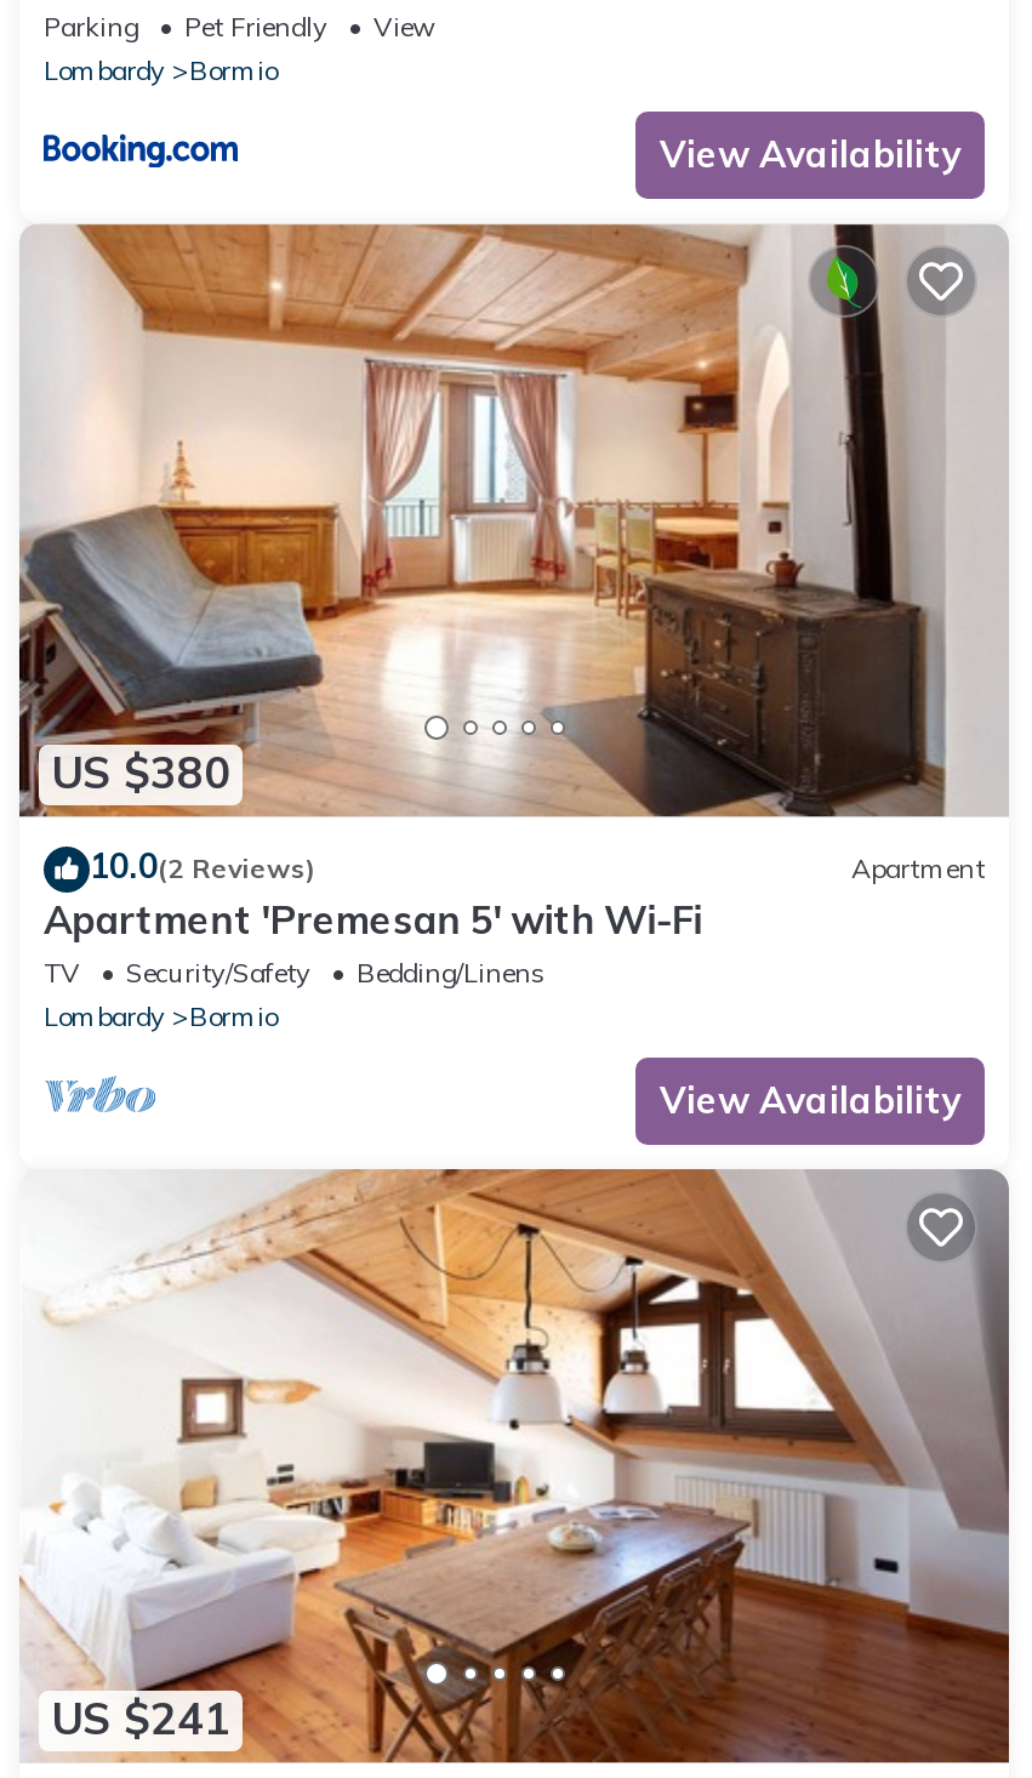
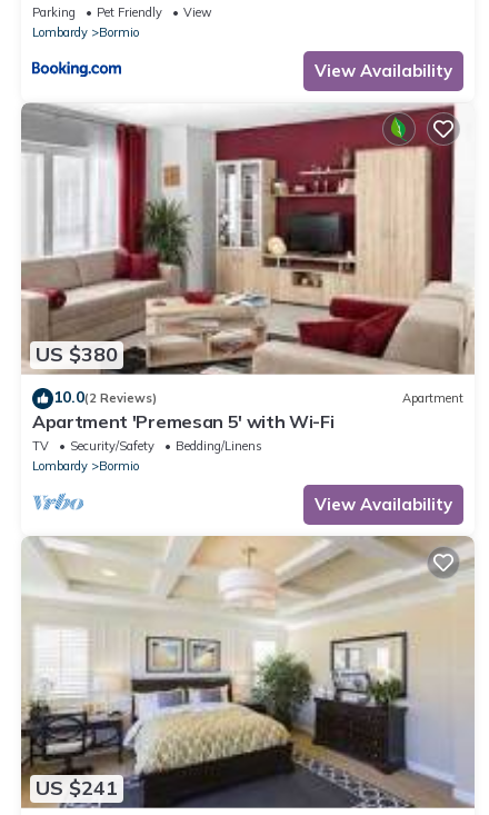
- [image]
+ [image]

- [image]
+ [image]
